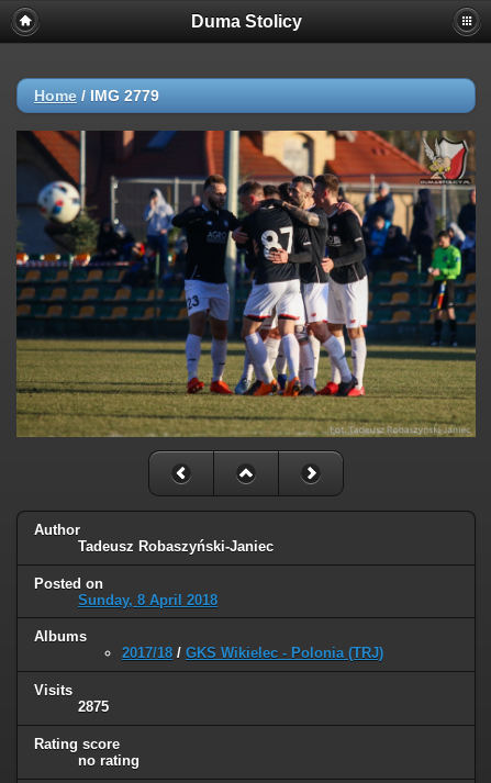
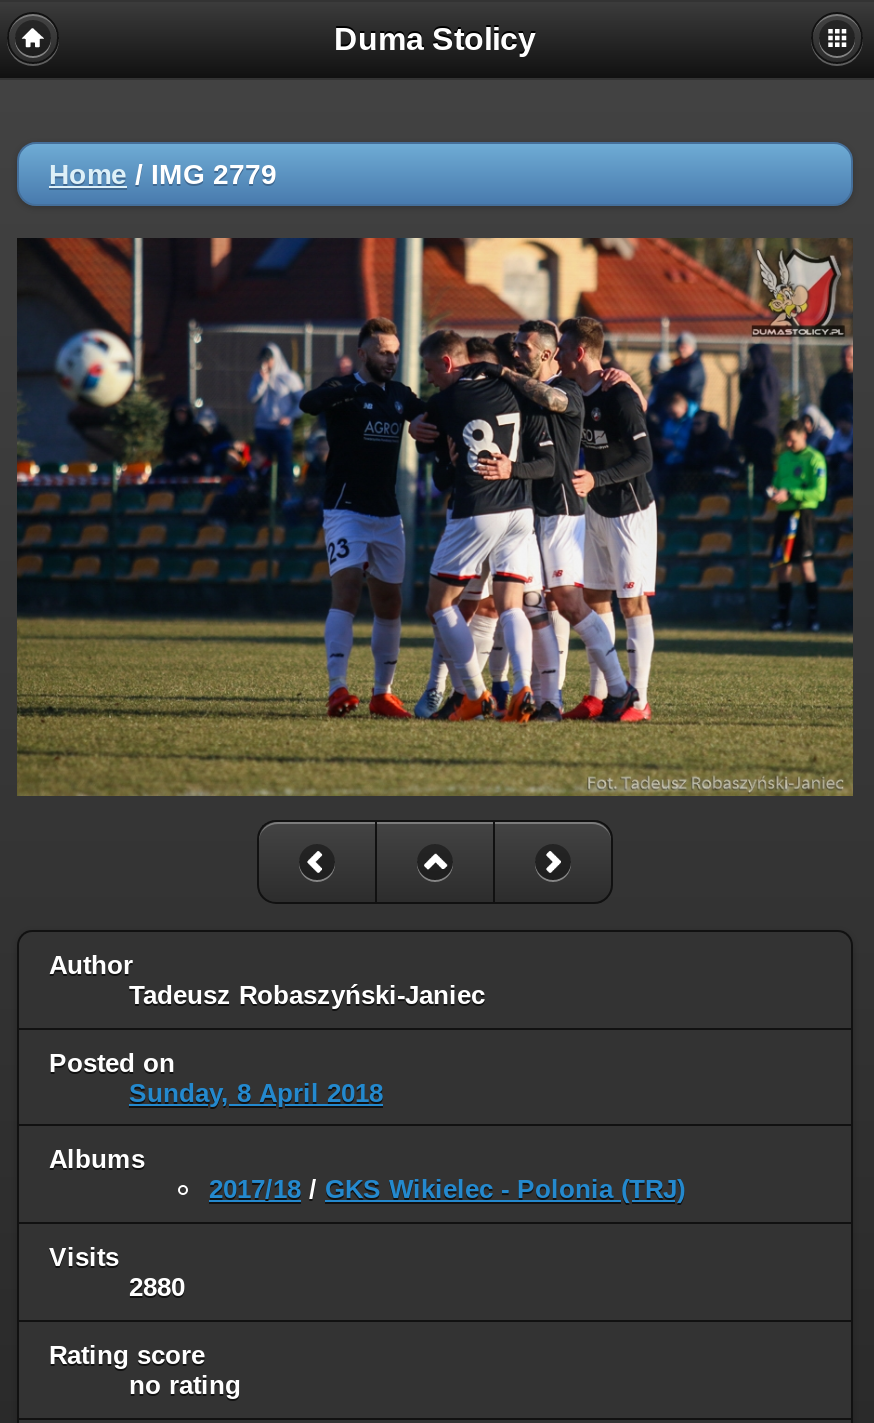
- 2875
+ 2880
